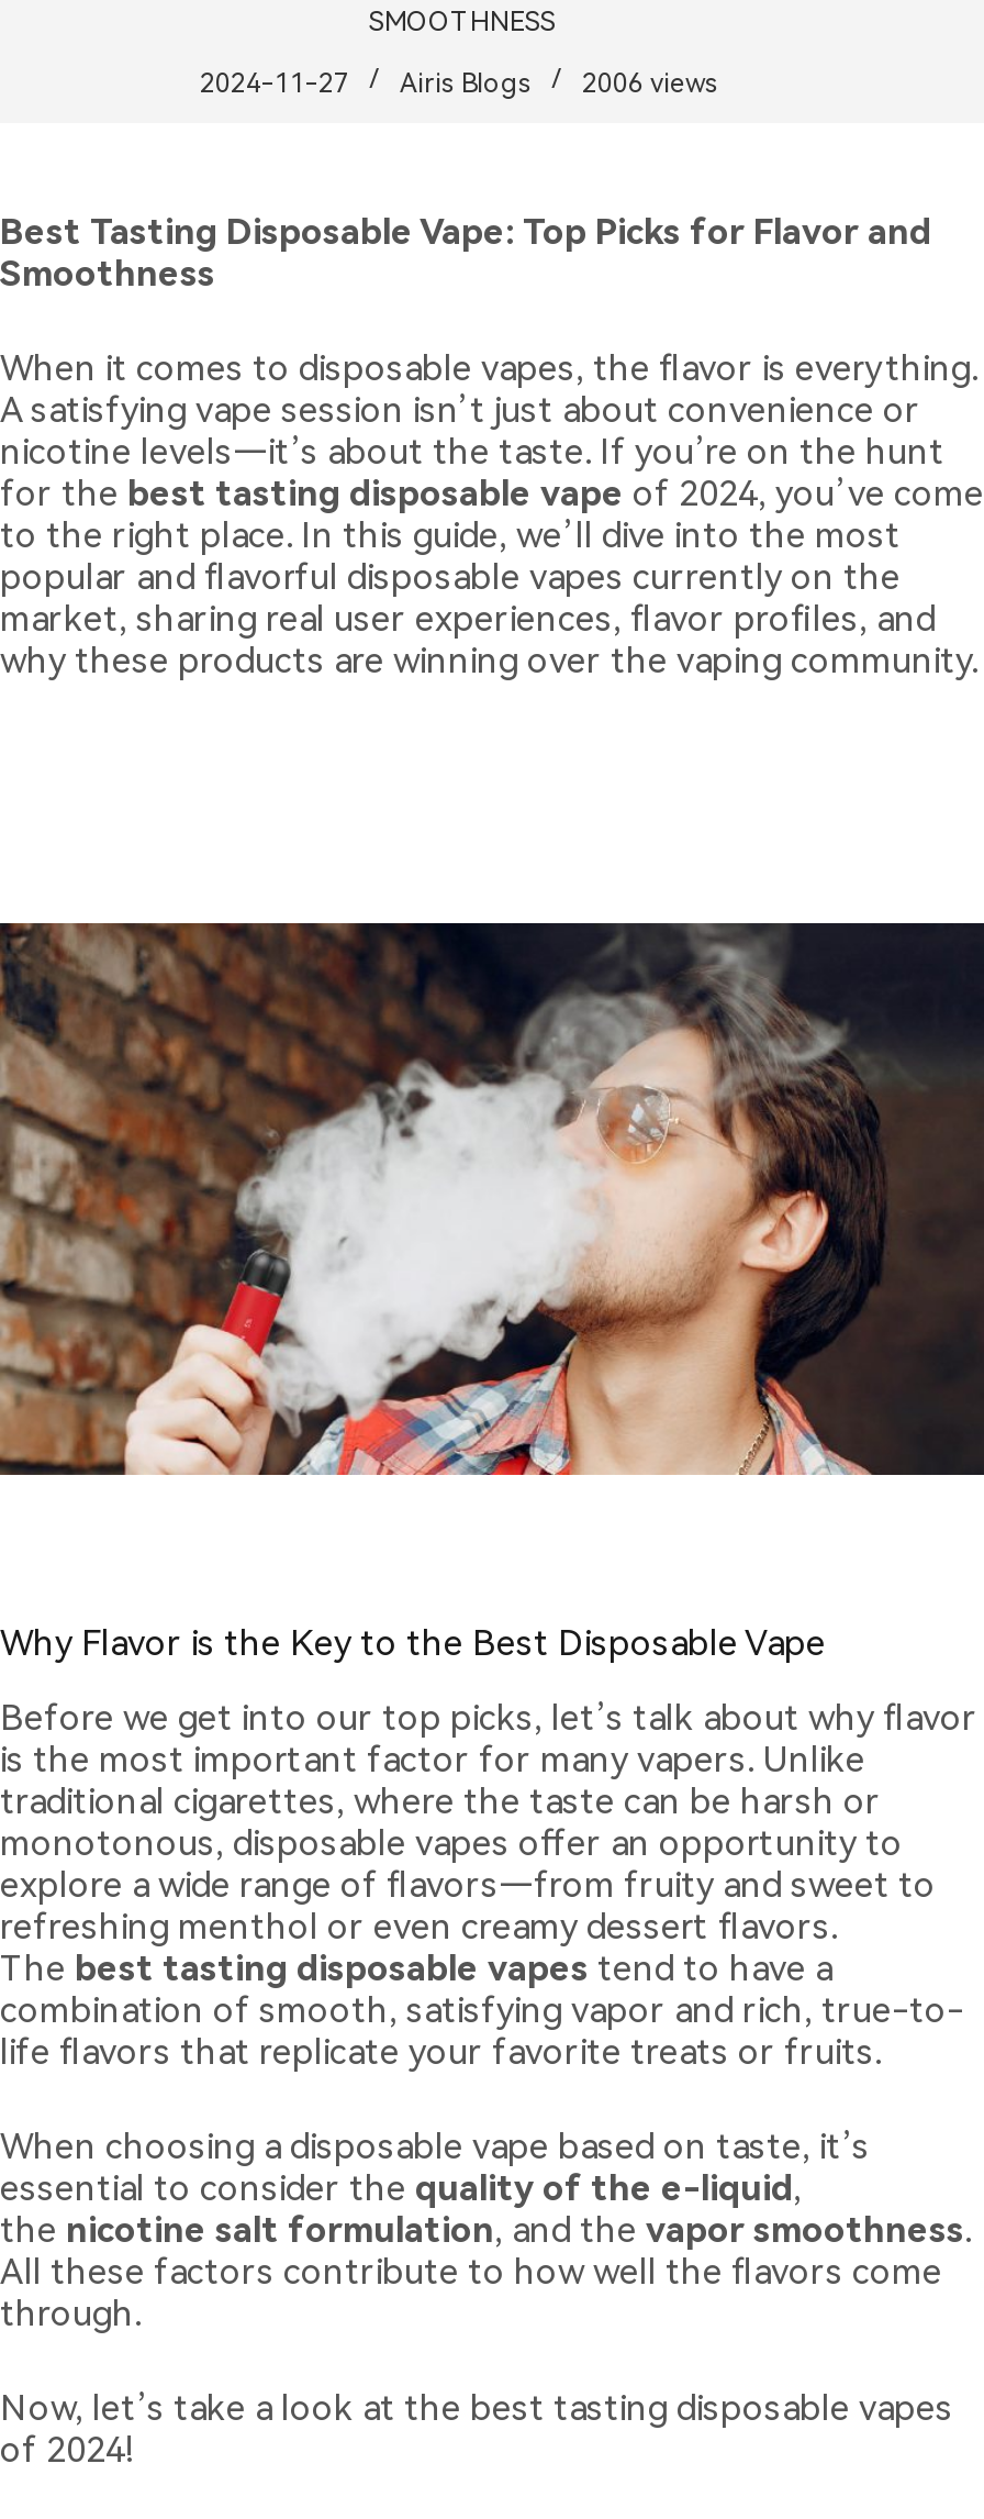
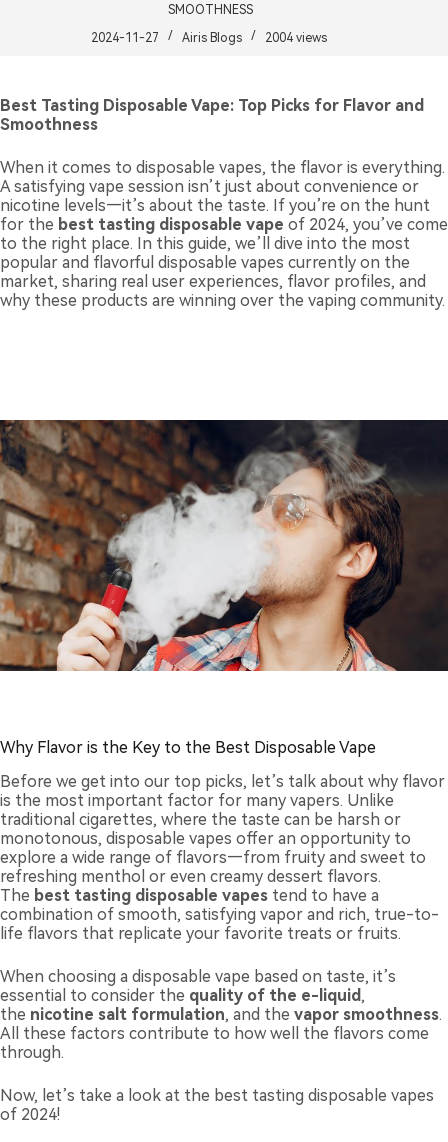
- 2024-11-27 Airis Blogs 2006 views
+ 2024-11-27 Airis Blogs 2004 views
